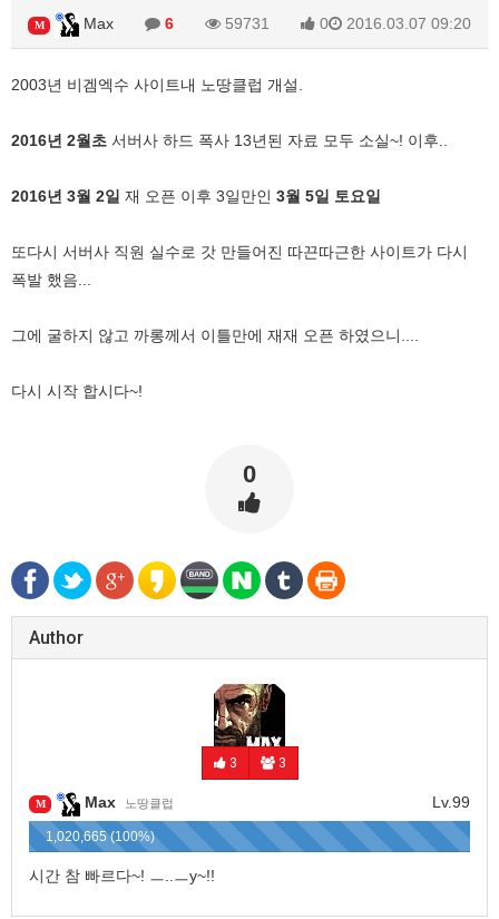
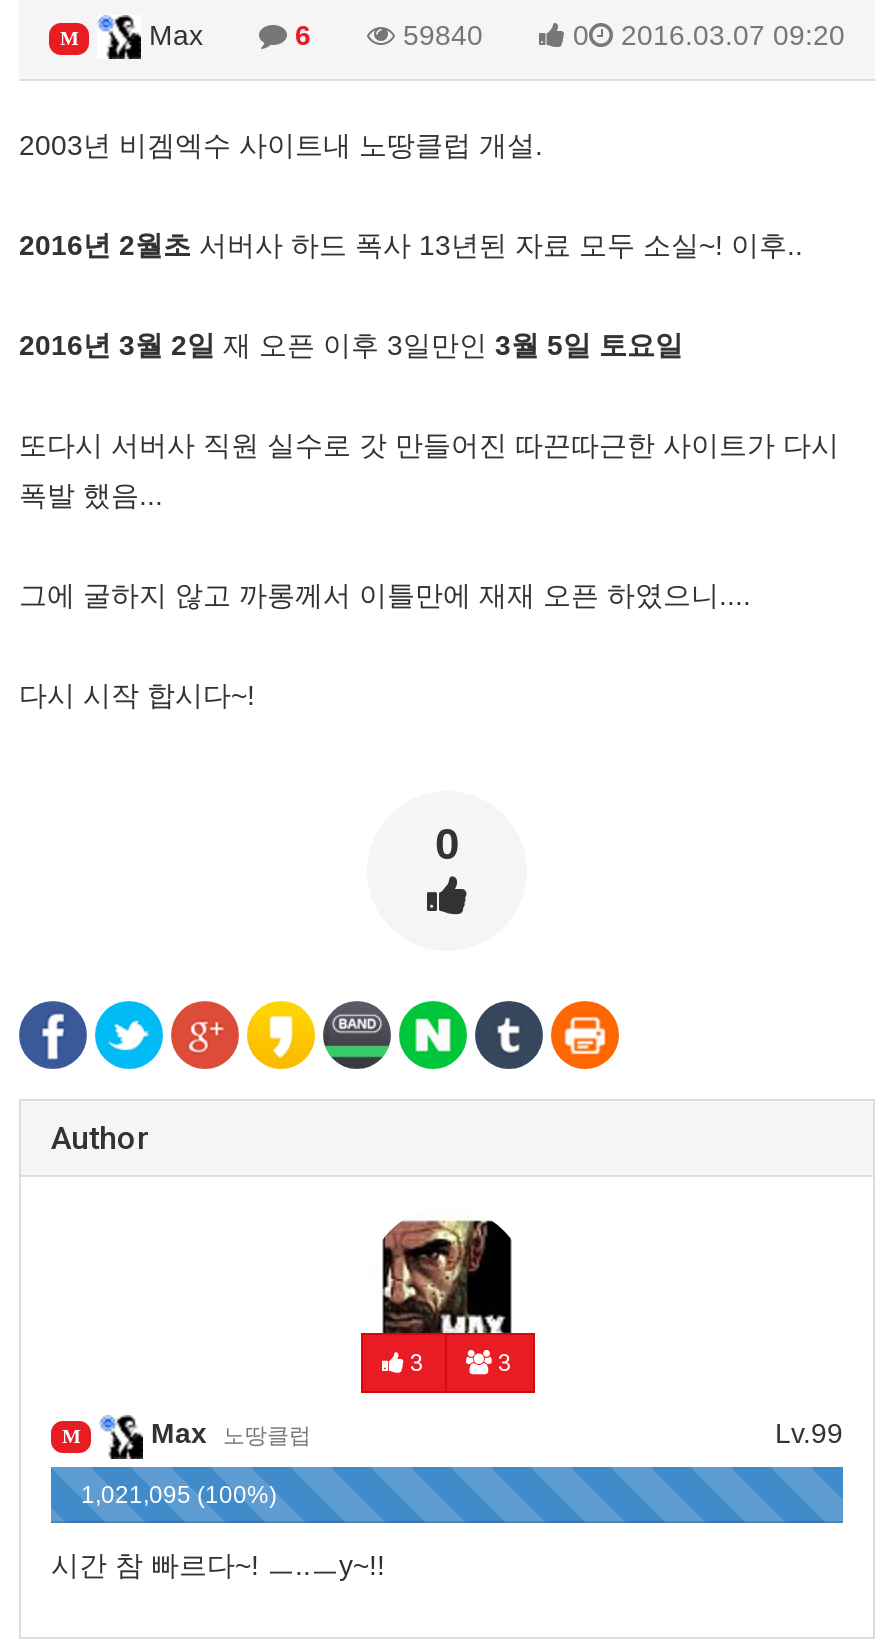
- 59731
+ 59840

- 1,020,665 (100%)
+ 1,021,095 (100%)
